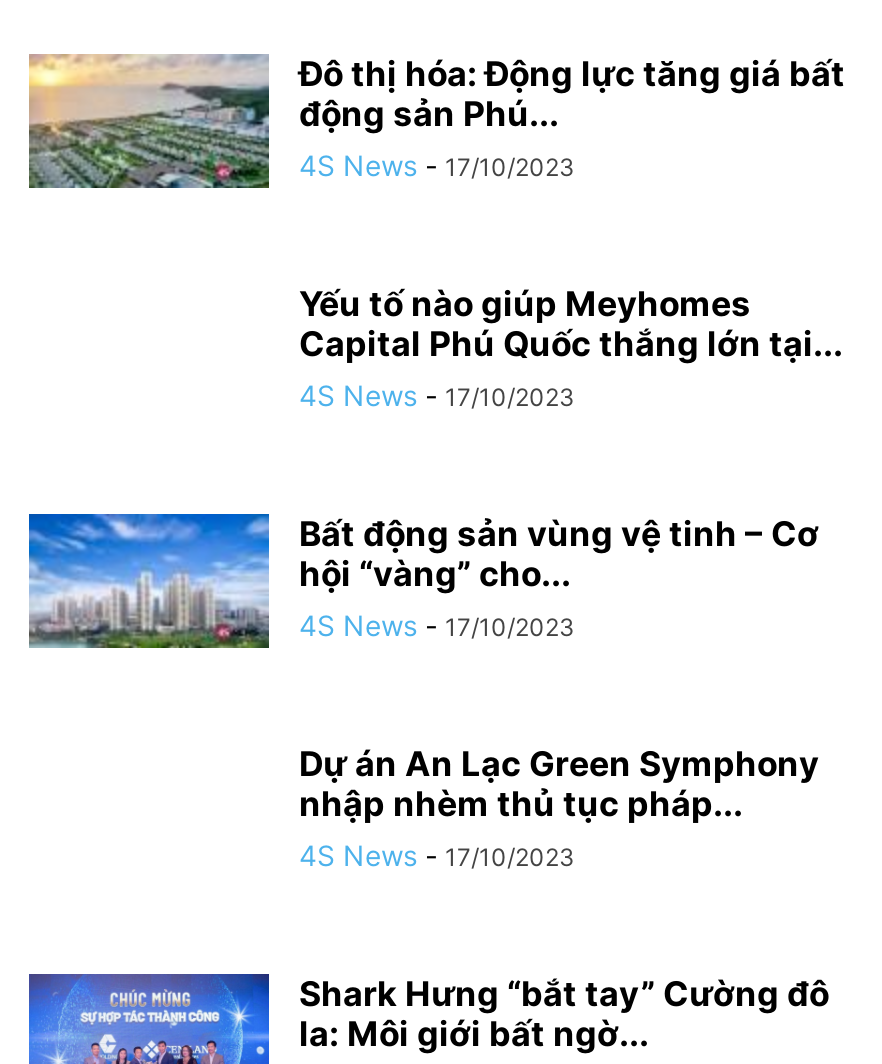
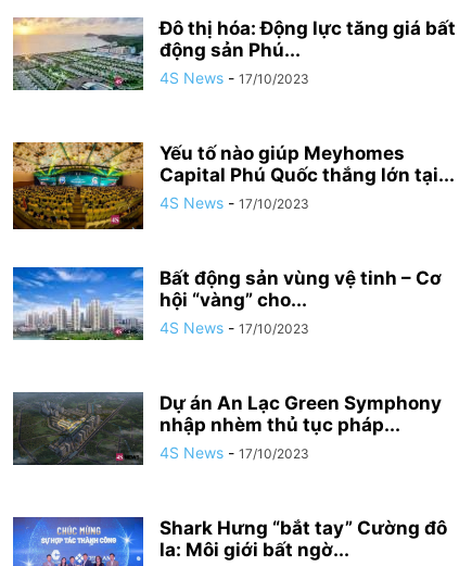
+ [image]

+ [image]
